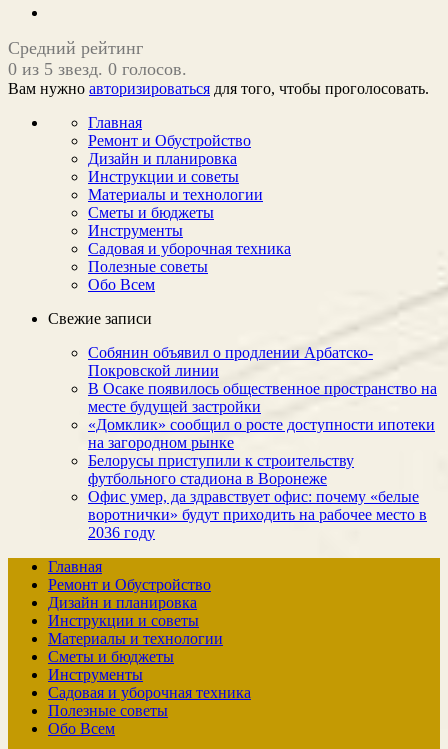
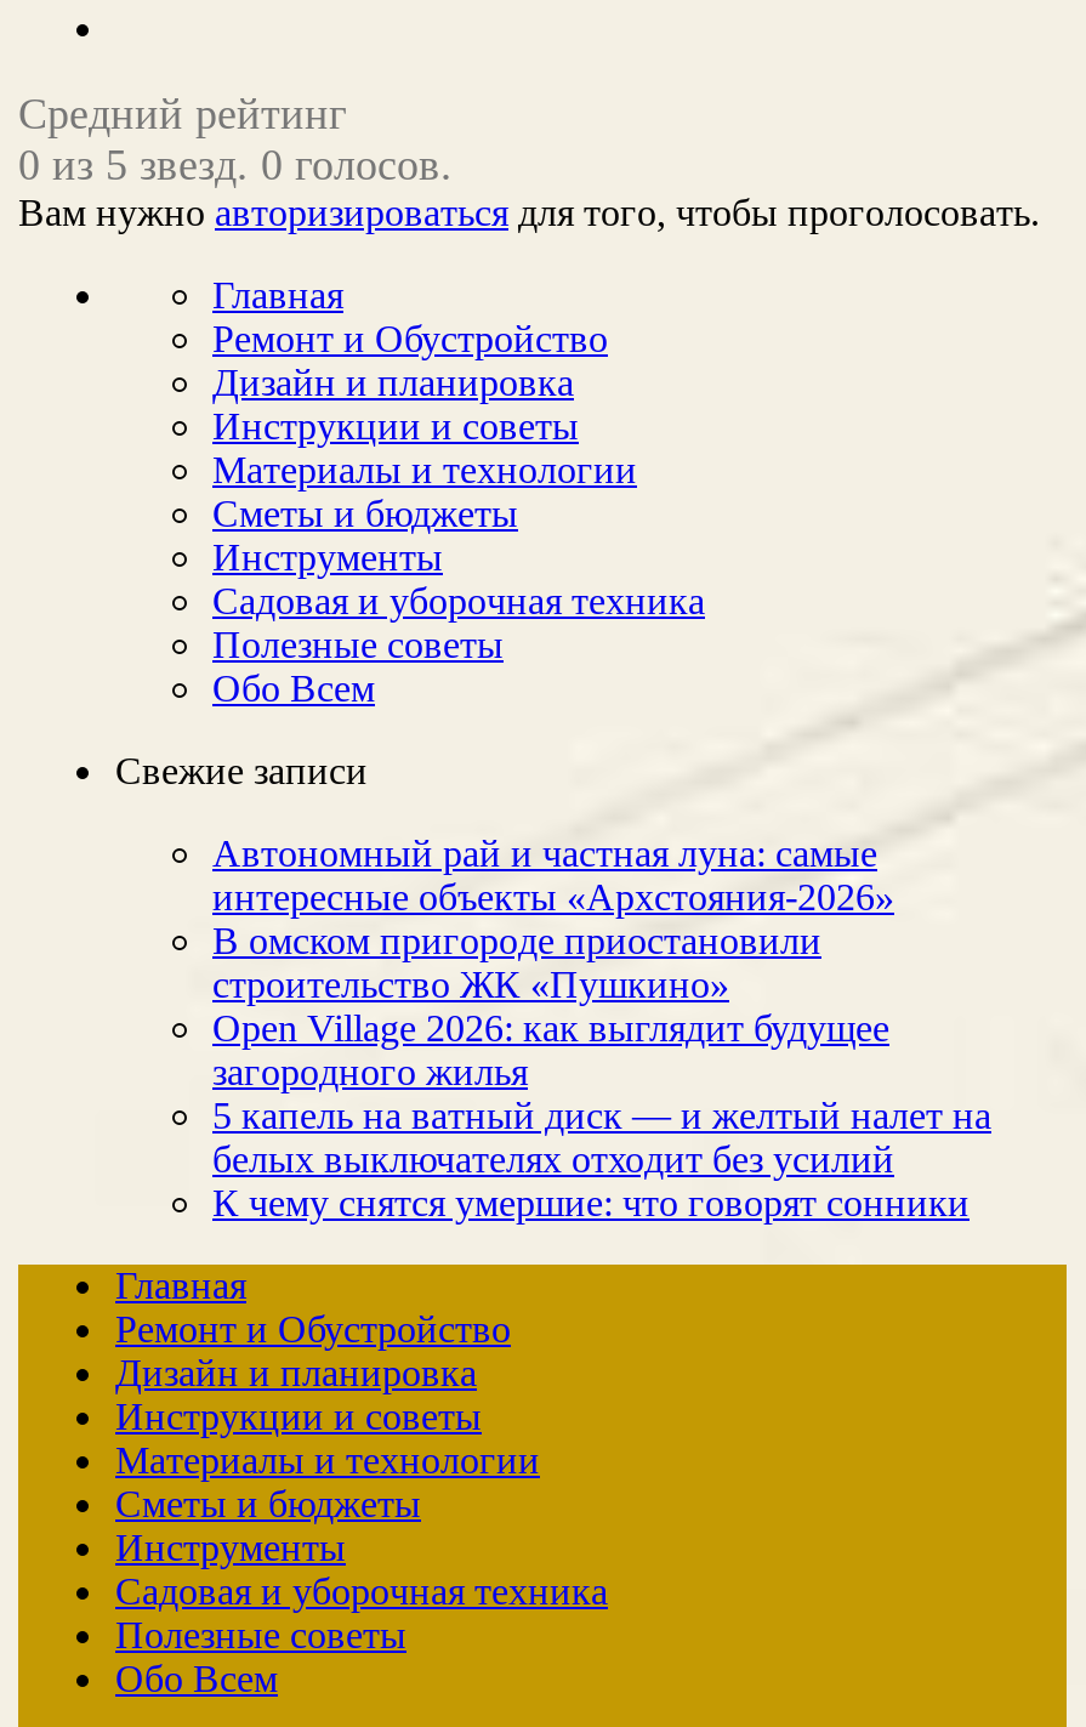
- Собянин объявил о продлении Арбатско-
- Покровской линии
- В Осаке появилось общественное пространство на
- месте будущей застройки
- «Домклик» сообщил о росте доступности ипотеки
- на загородном рынке
- Белорусы приступили к строительству
- футбольного стадиона в Воронеже
- Офис умер, да здравствует офис: почему «белые
- воротнички» будут приходить на рабочее место в
- 2036 году
+ Автономный рай и частная луна: самые
+ интересные объекты «Архстояния-2026»
+ В омском пригороде приостановили
+ строительство ЖК «Пушкино»
+ Open Village 2026: как выглядит будущее
+ загородного жилья
+ 5 капель на ватный диск — и желтый налет на
+ белых выключателях отходит без усилий
+ К чему снятся умершие: что говорят сонники
